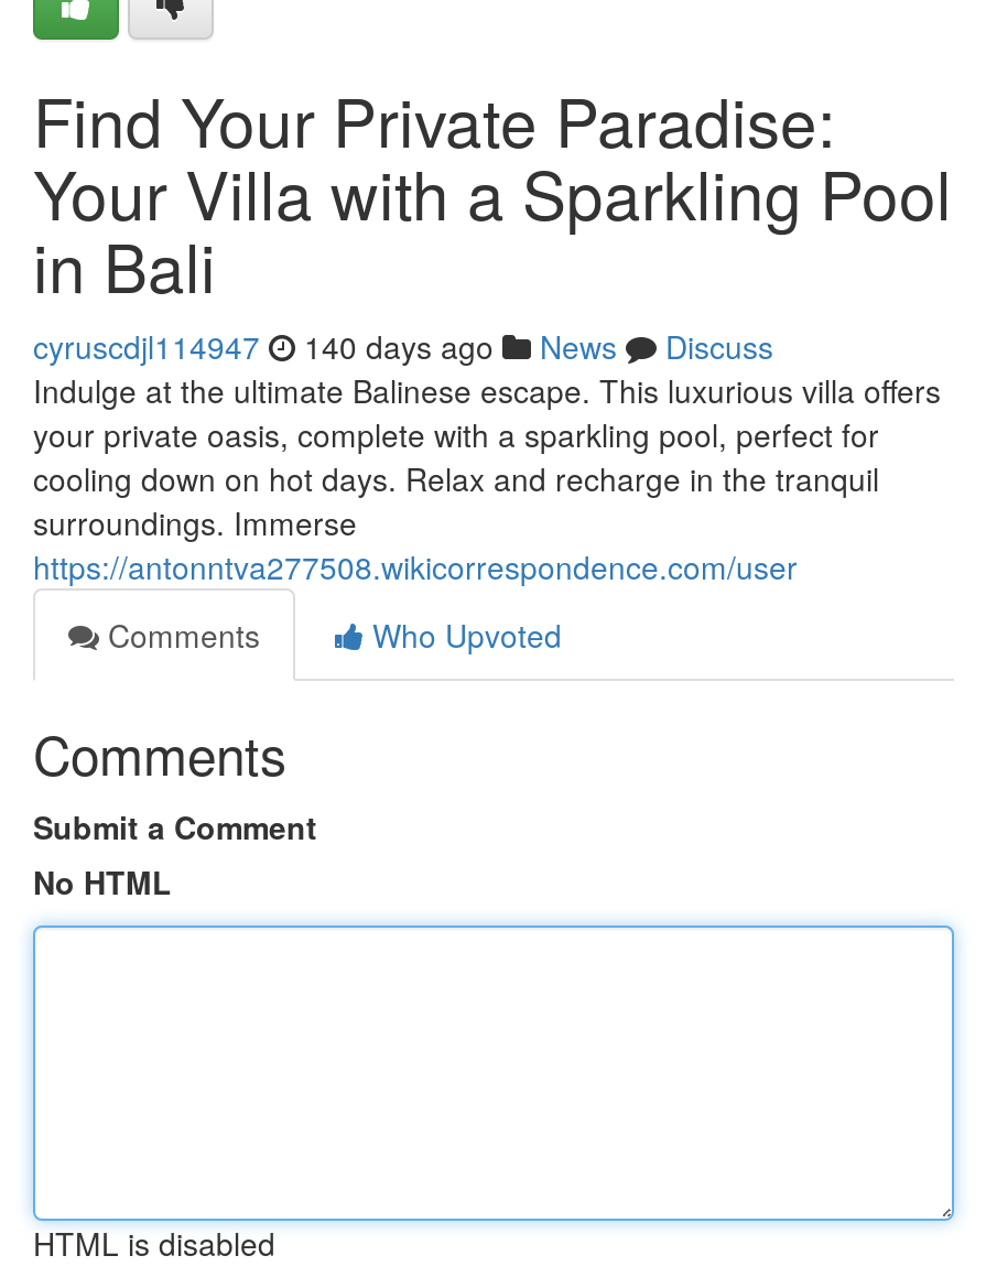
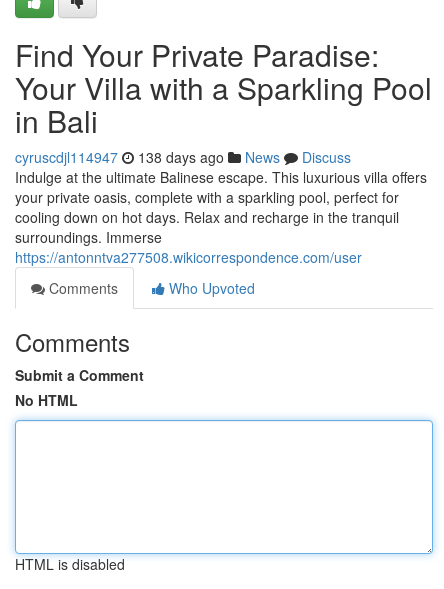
- cyruscdjl114947 140 days ago News Discuss
+ cyruscdjl114947 138 days ago News Discuss
